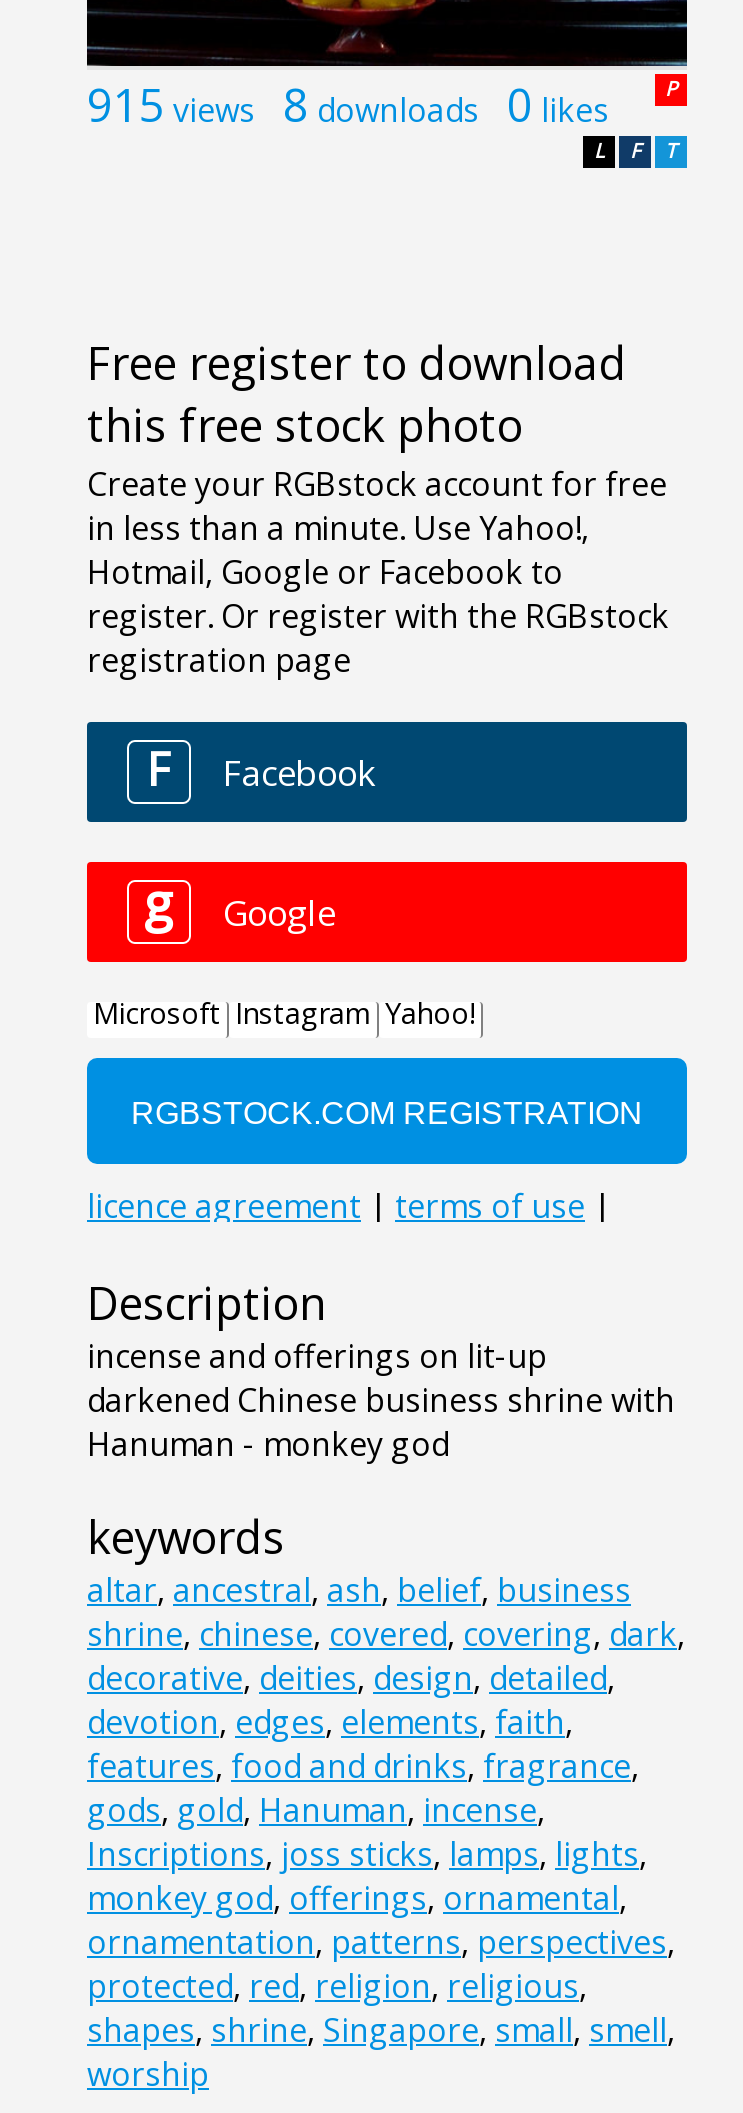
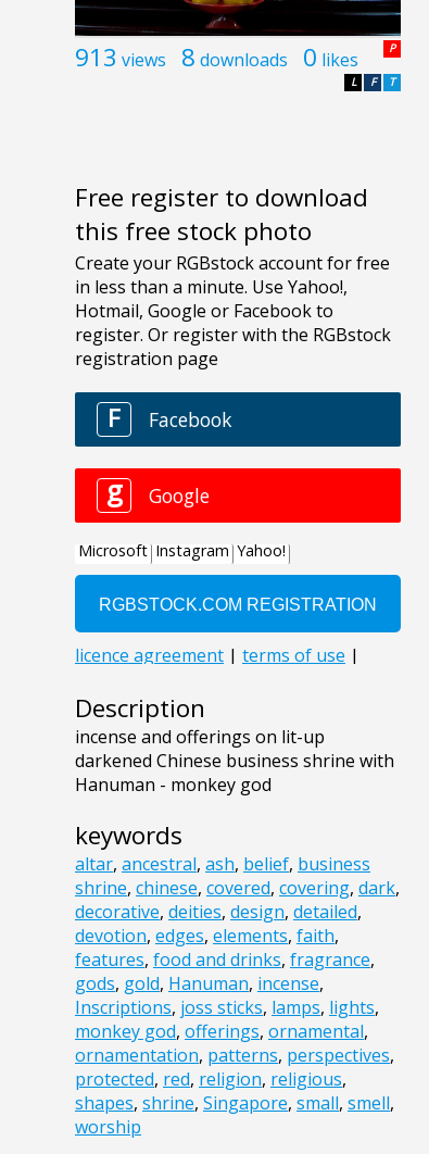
- 915 views 8 downloads 0 likes
+ 913 views 8 downloads 0 likes
